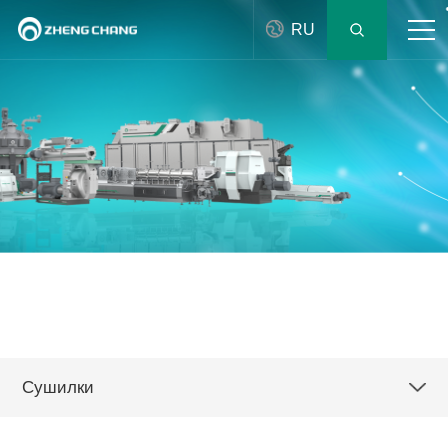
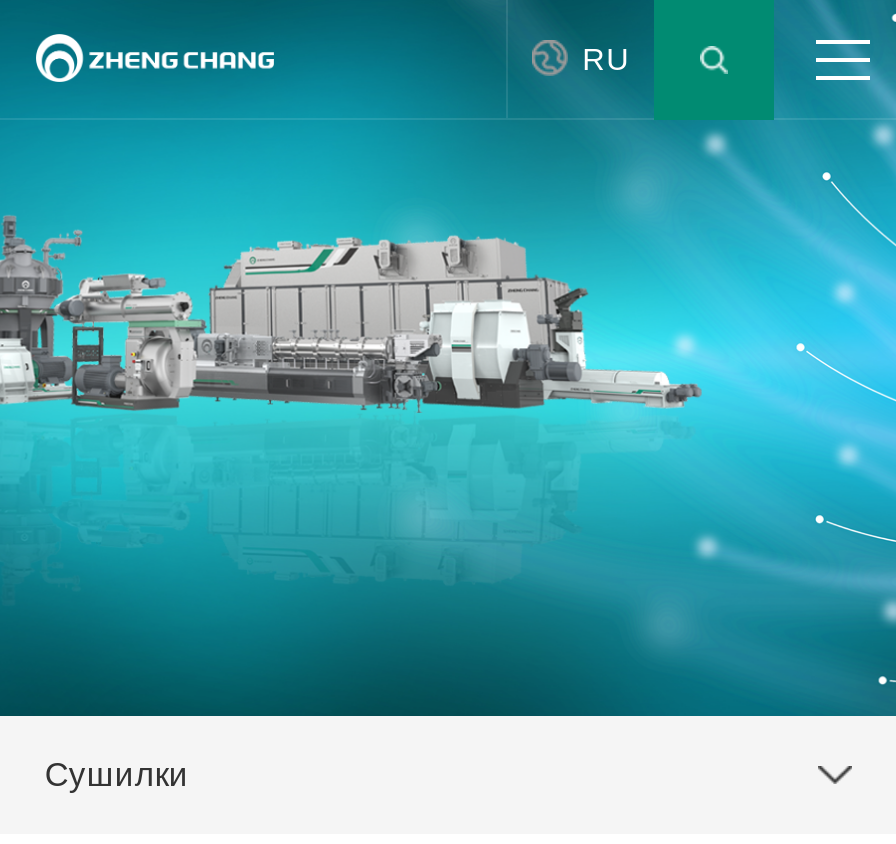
+ [image]
